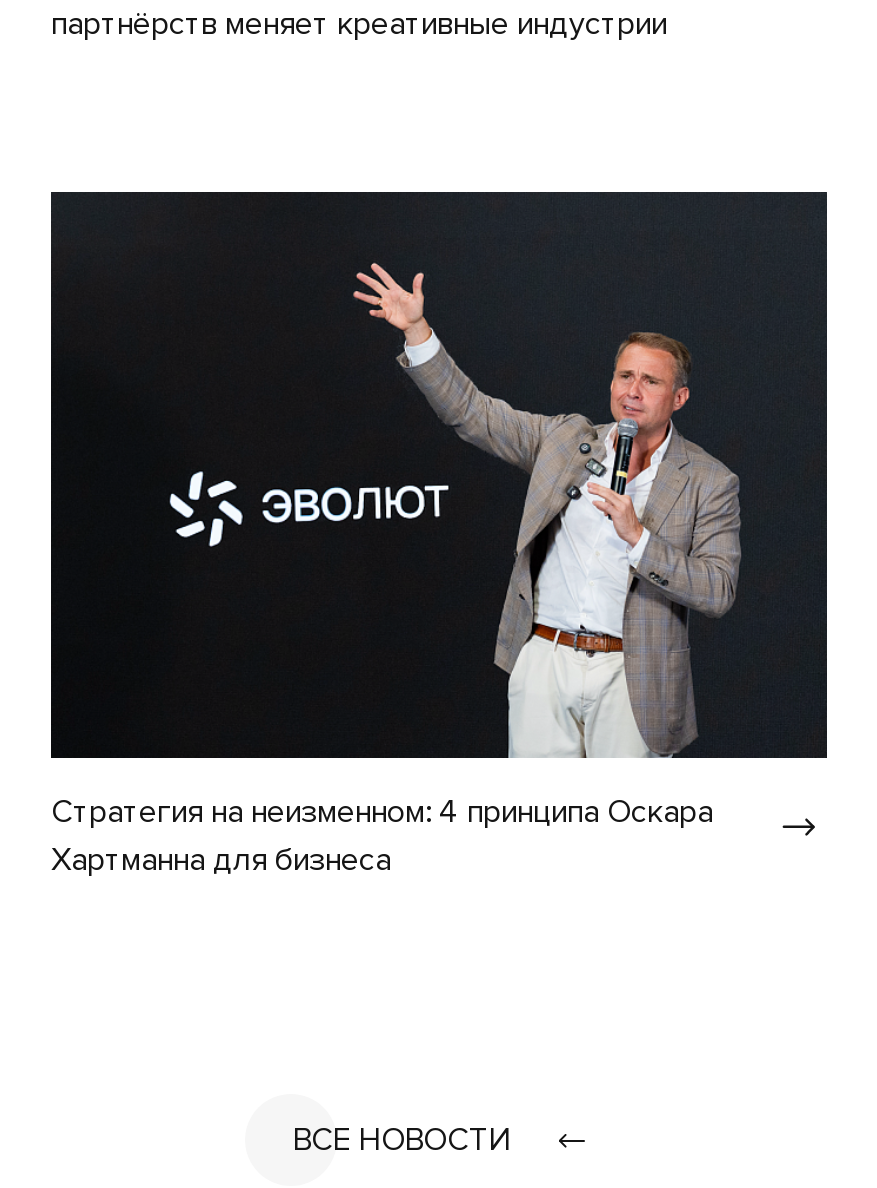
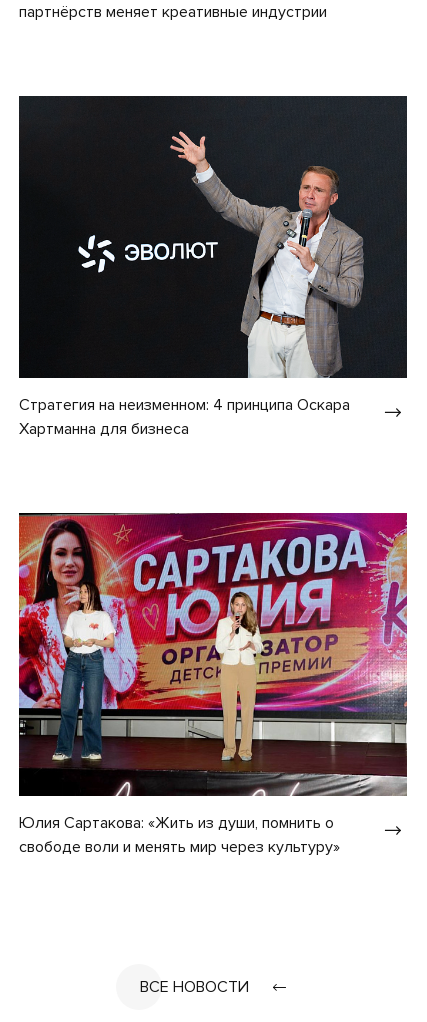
+ [image]
+ Юлия Сартакова: «Жить из души, помнить о
+ свободе воли и менять мир через культуру»
